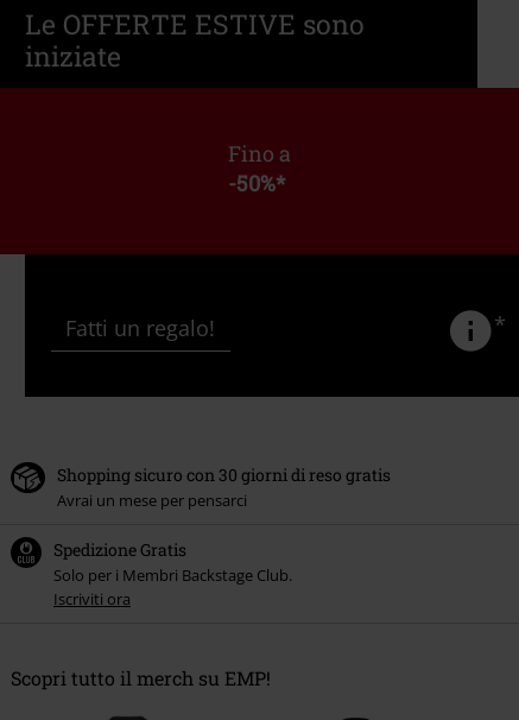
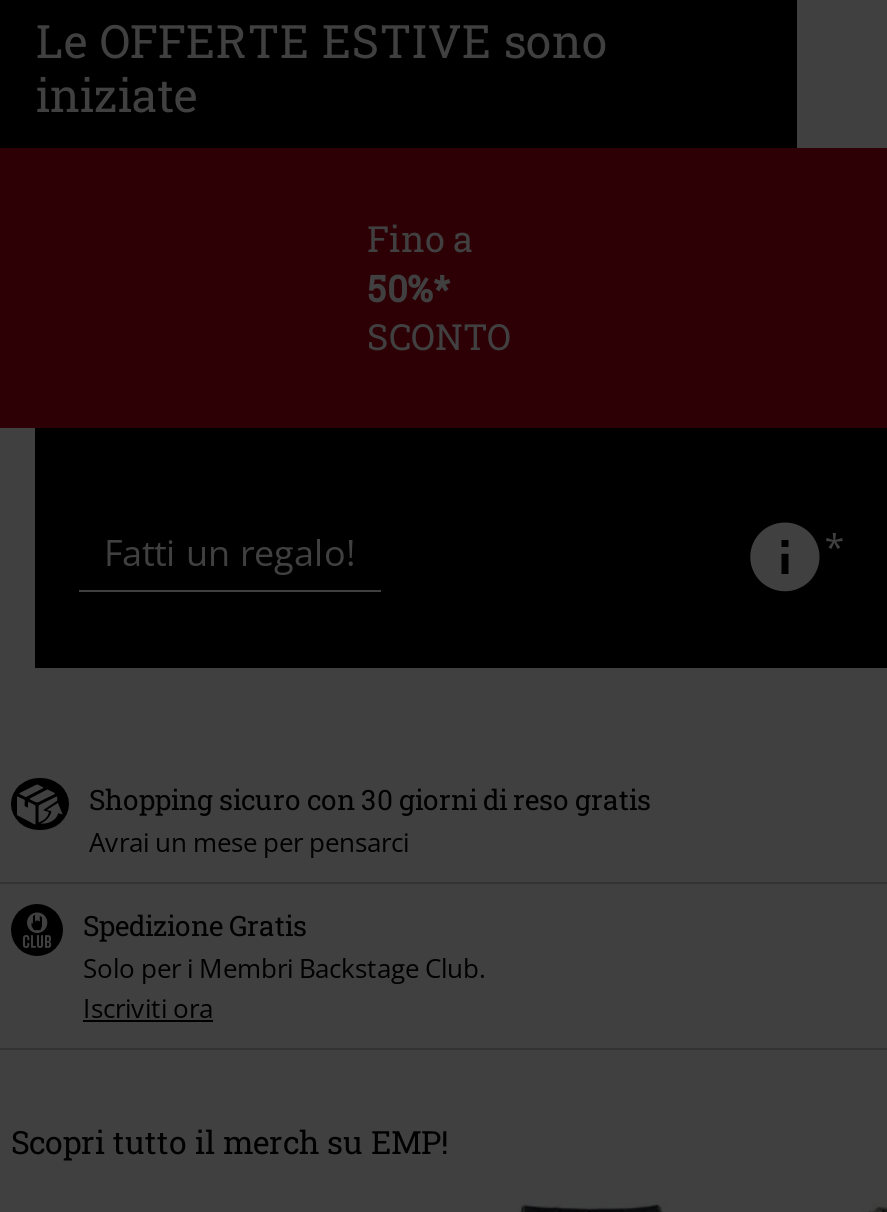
- -50%*
+ 50%*
+ SCONTO
